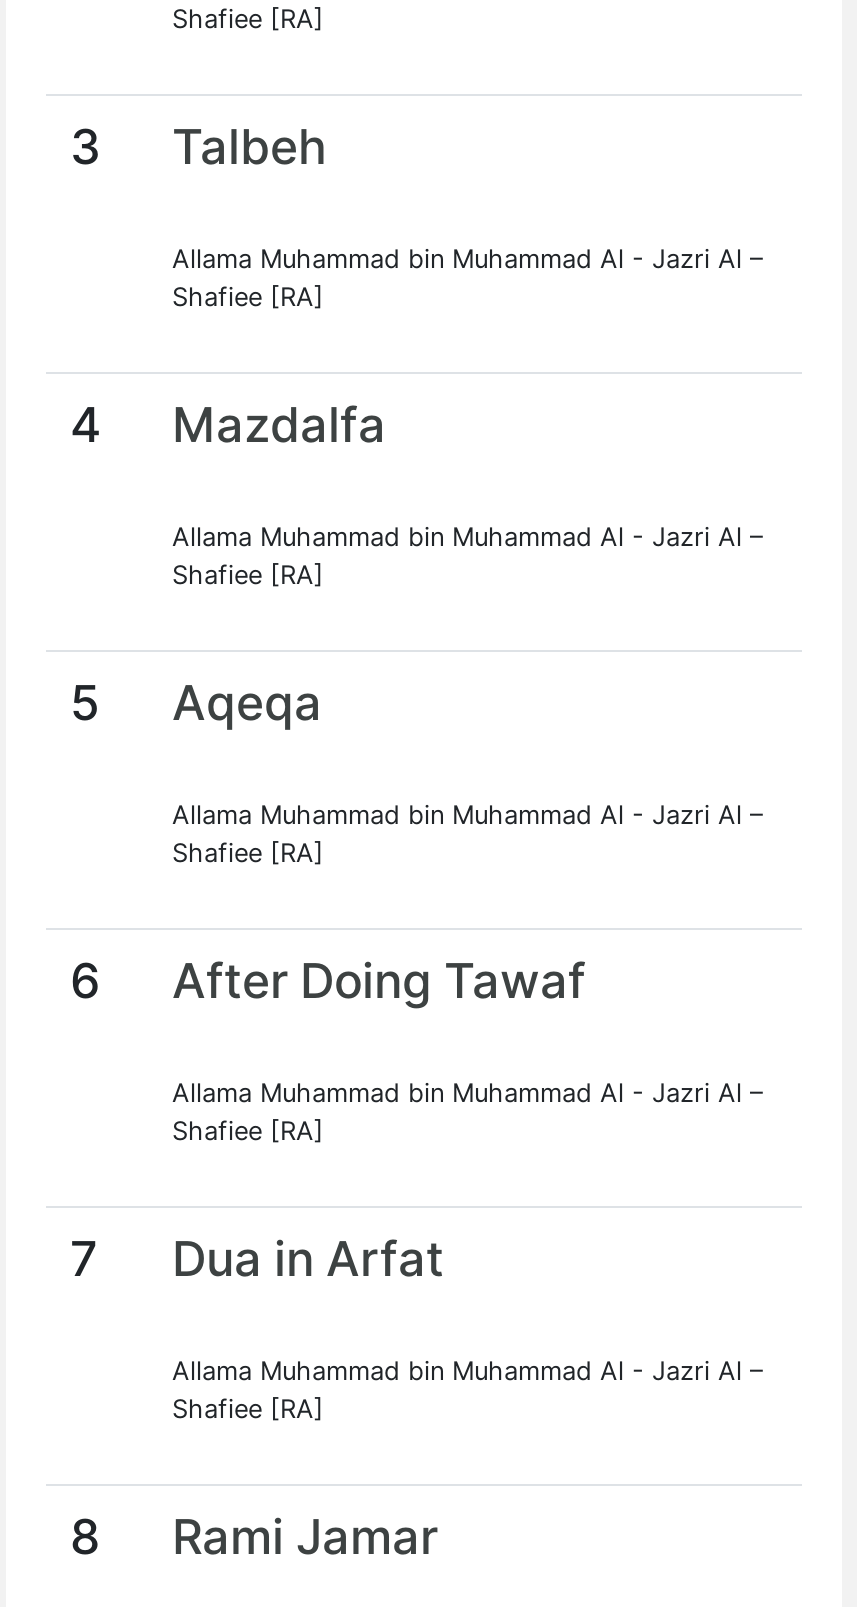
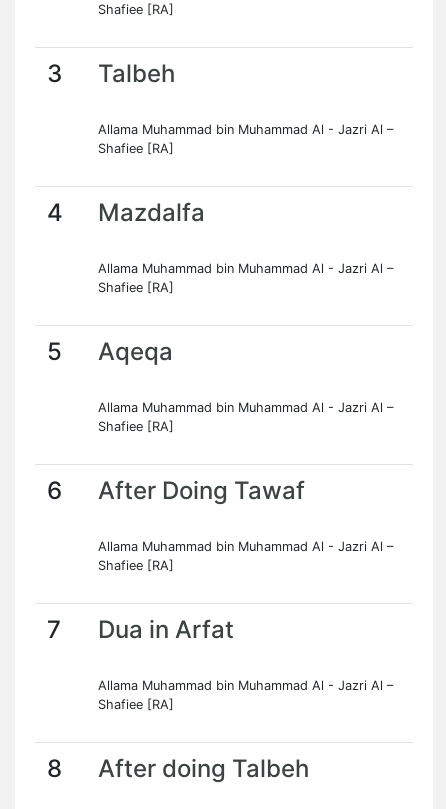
- Rami Jamar
+ After doing Talbeh
